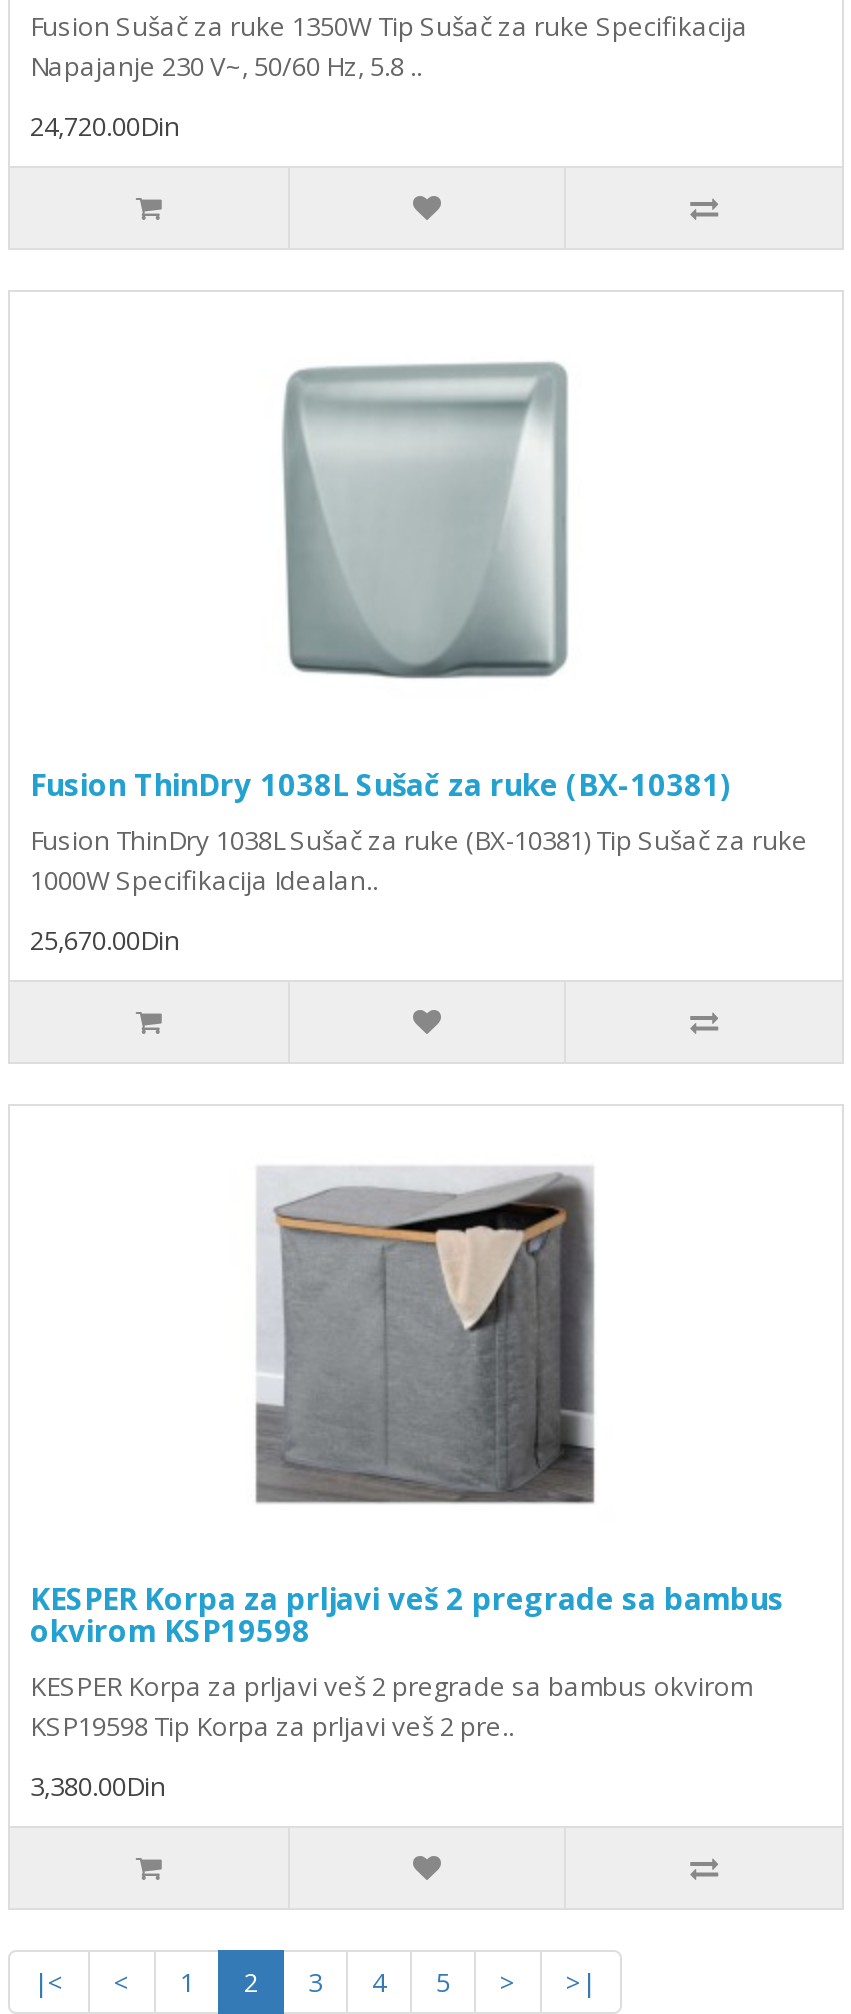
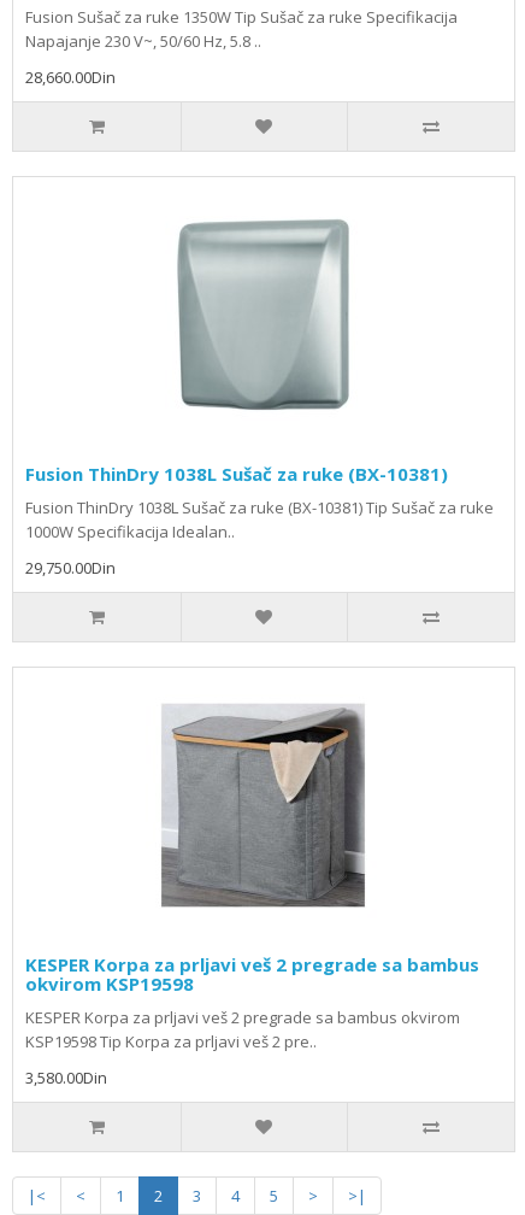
- 24,720.00Din
+ 28,660.00Din

- 25,670.00Din
+ 29,750.00Din

- 3,380.00Din
+ 3,580.00Din
